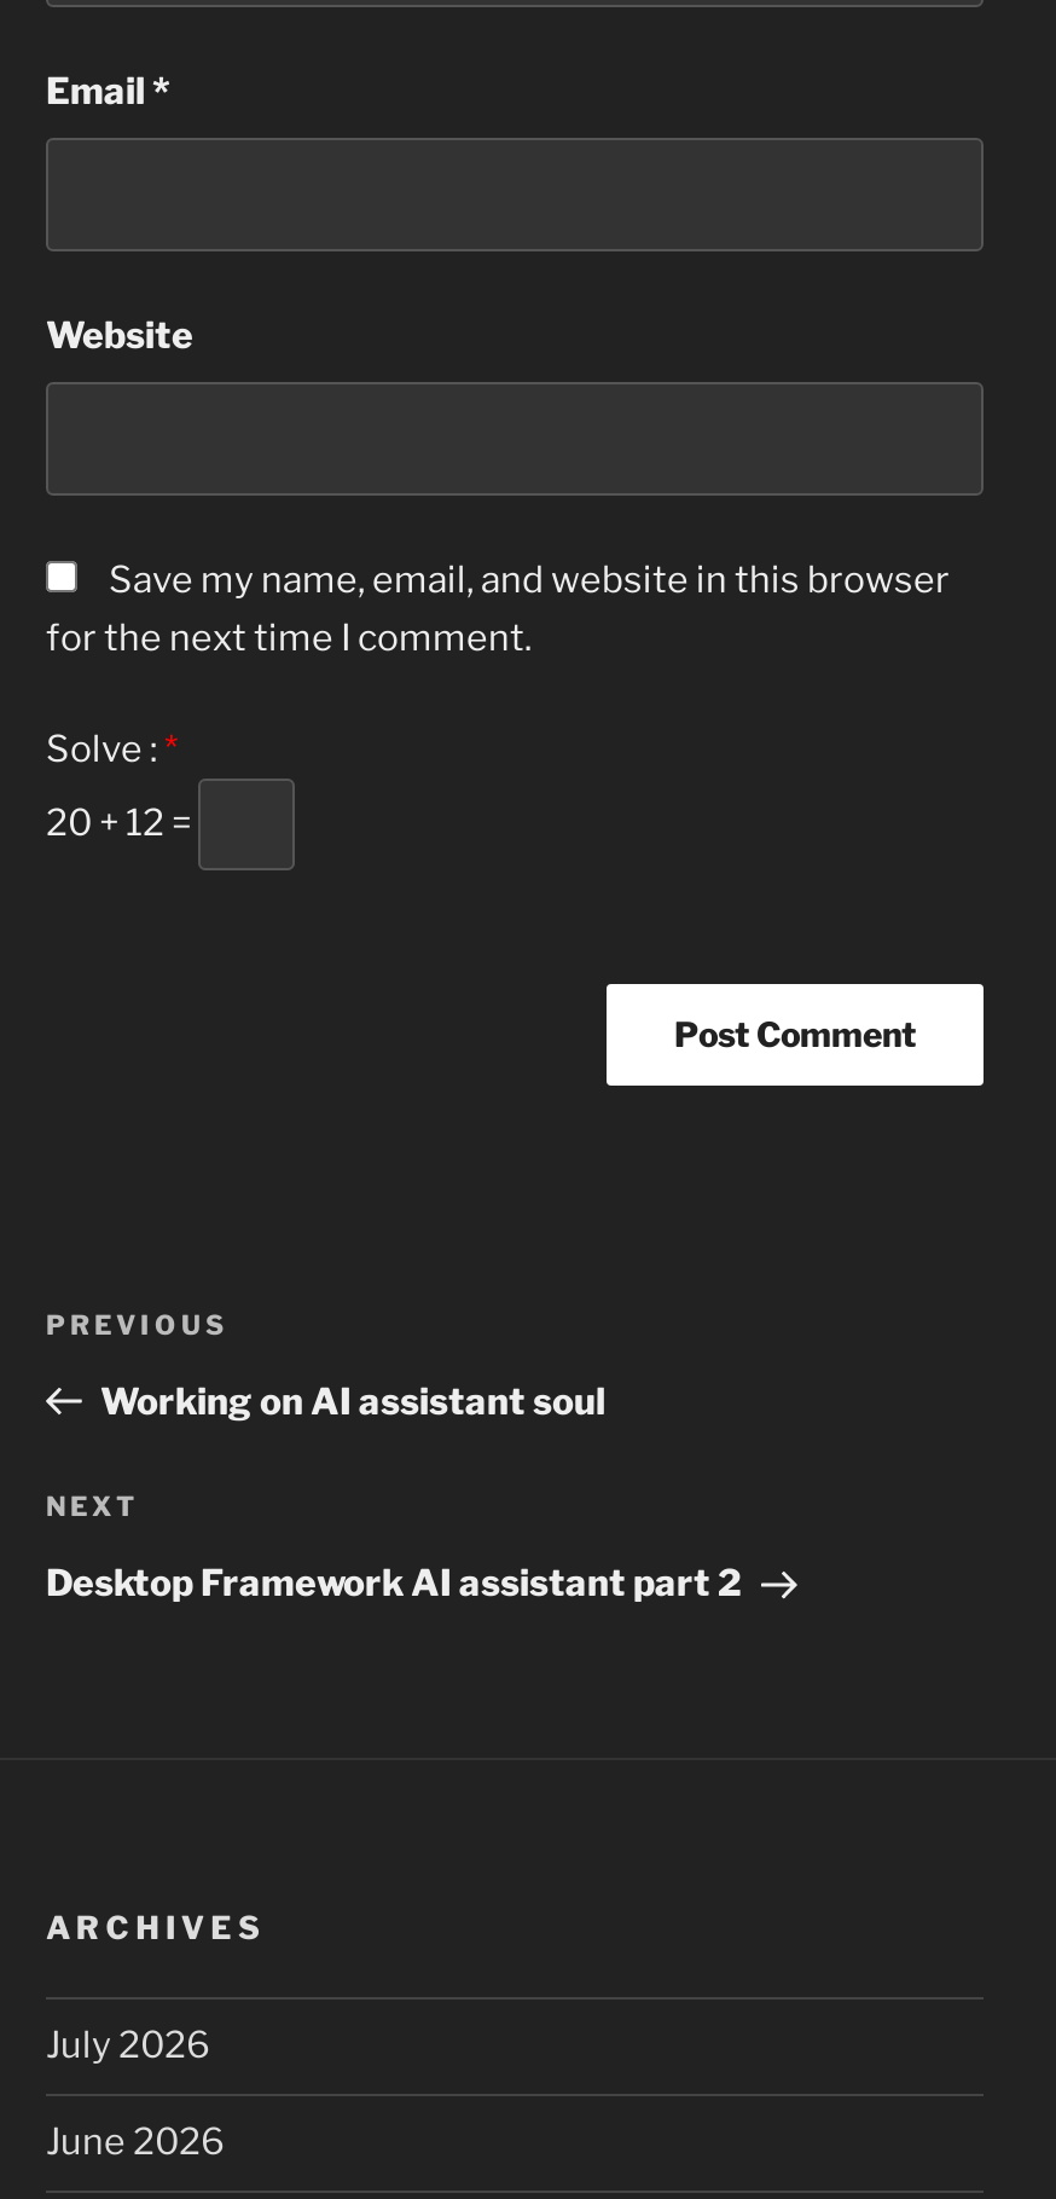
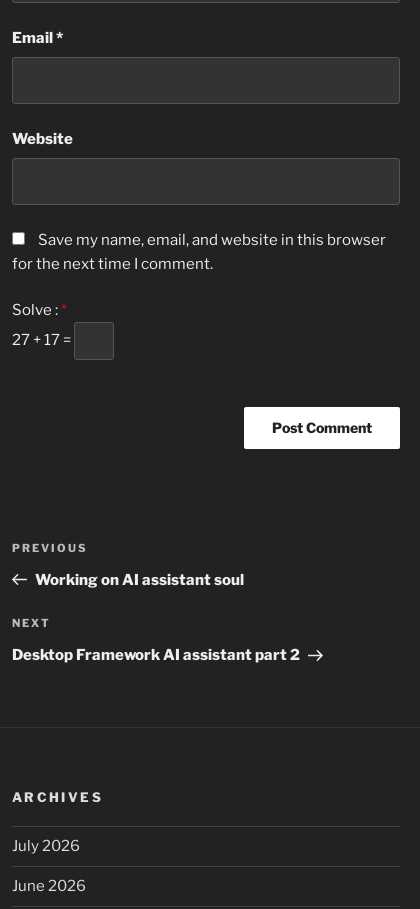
- 20 + 12 =
+ 27 + 17 =
